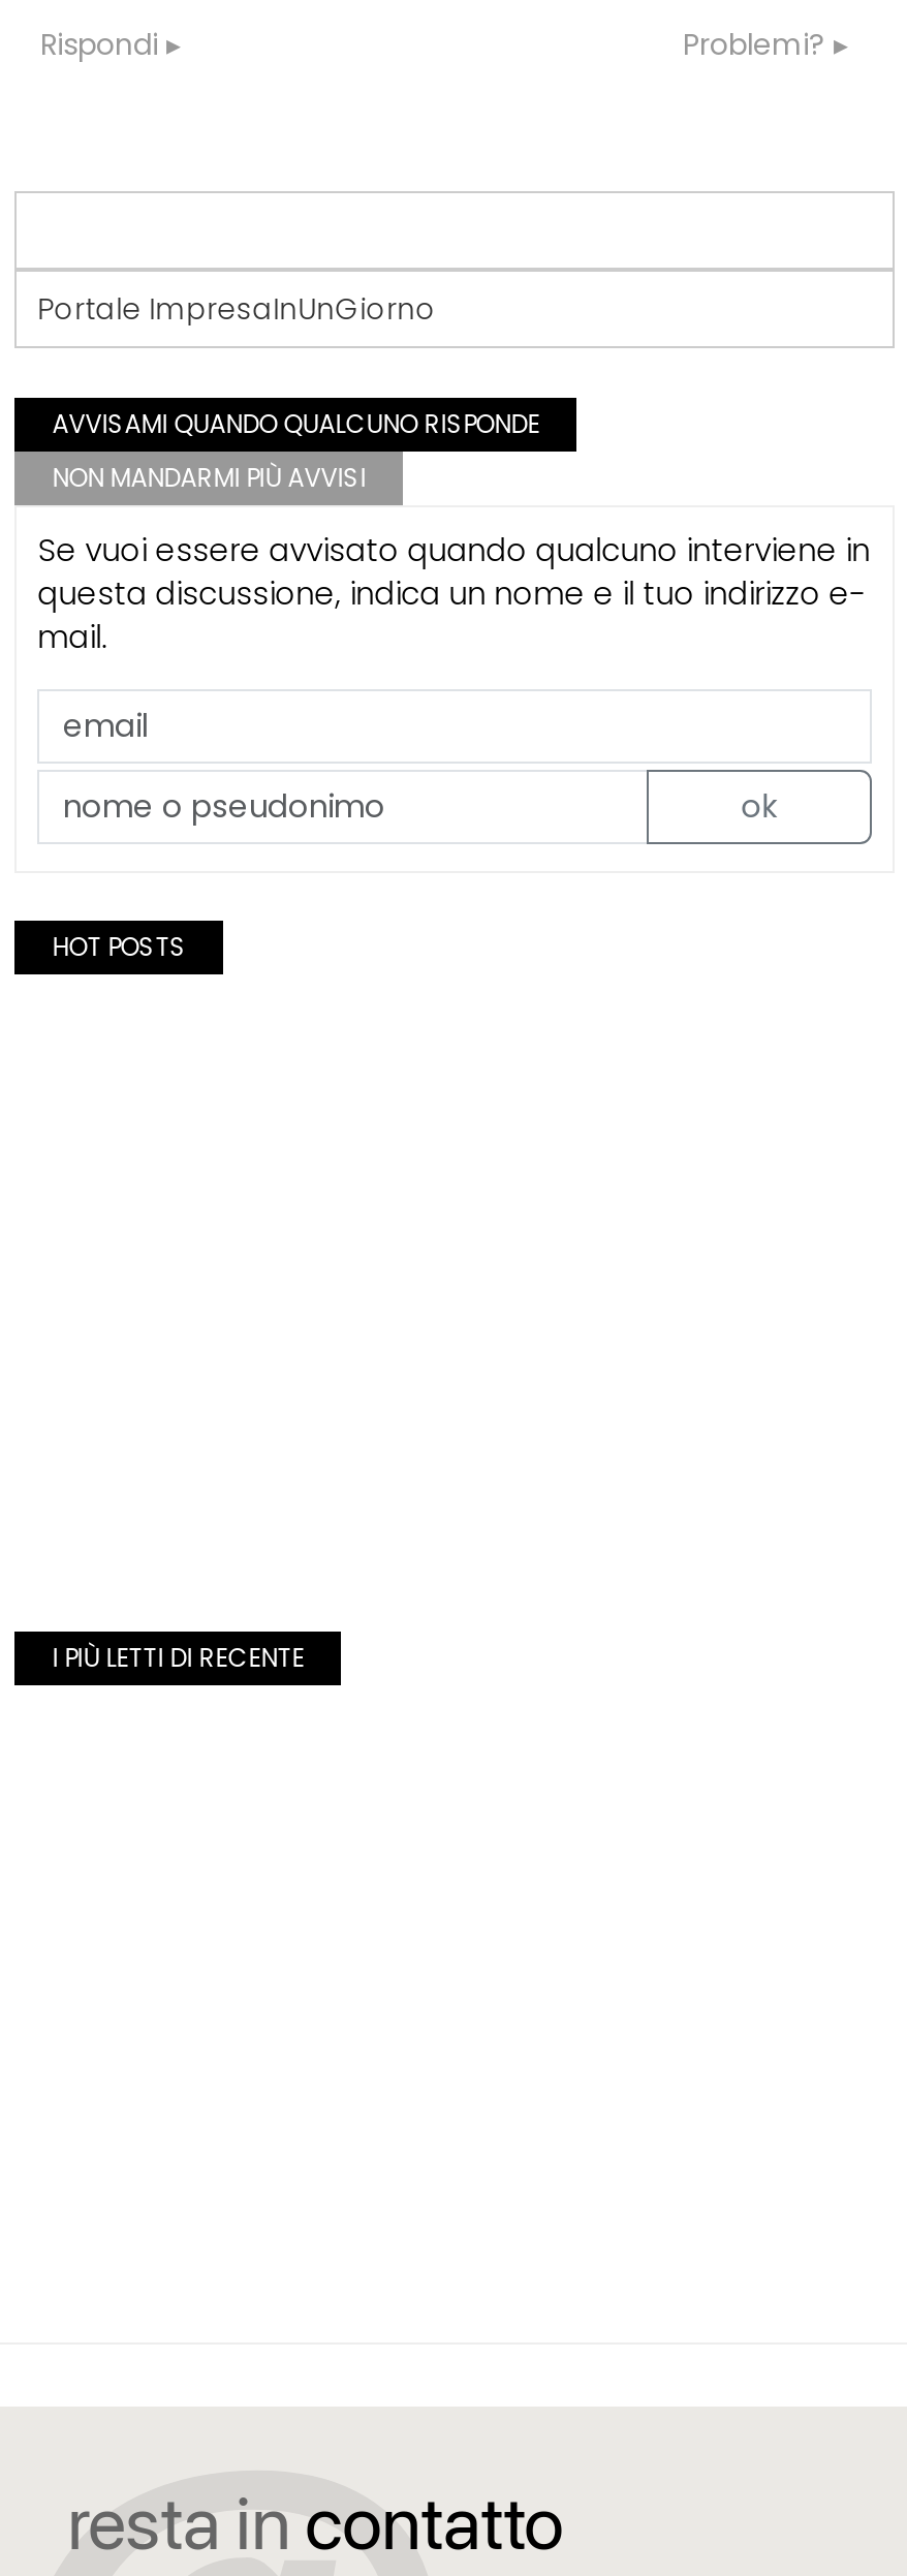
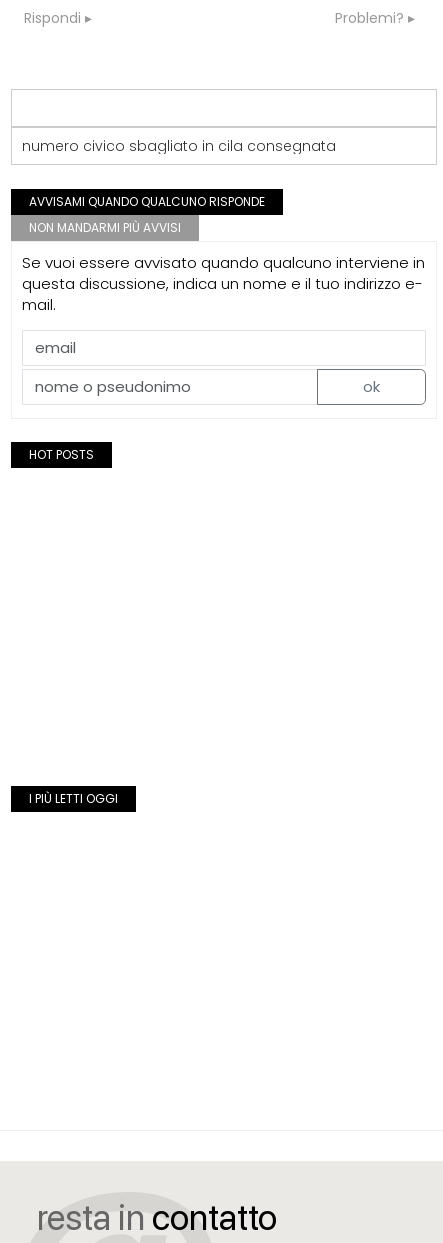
- Portale ImpresaInUnGiorno
+ numero civico sbagliato in cila consegnata

- I PIÙ LETTI DI RECENTE
+ I PIÙ LETTI OGGI
